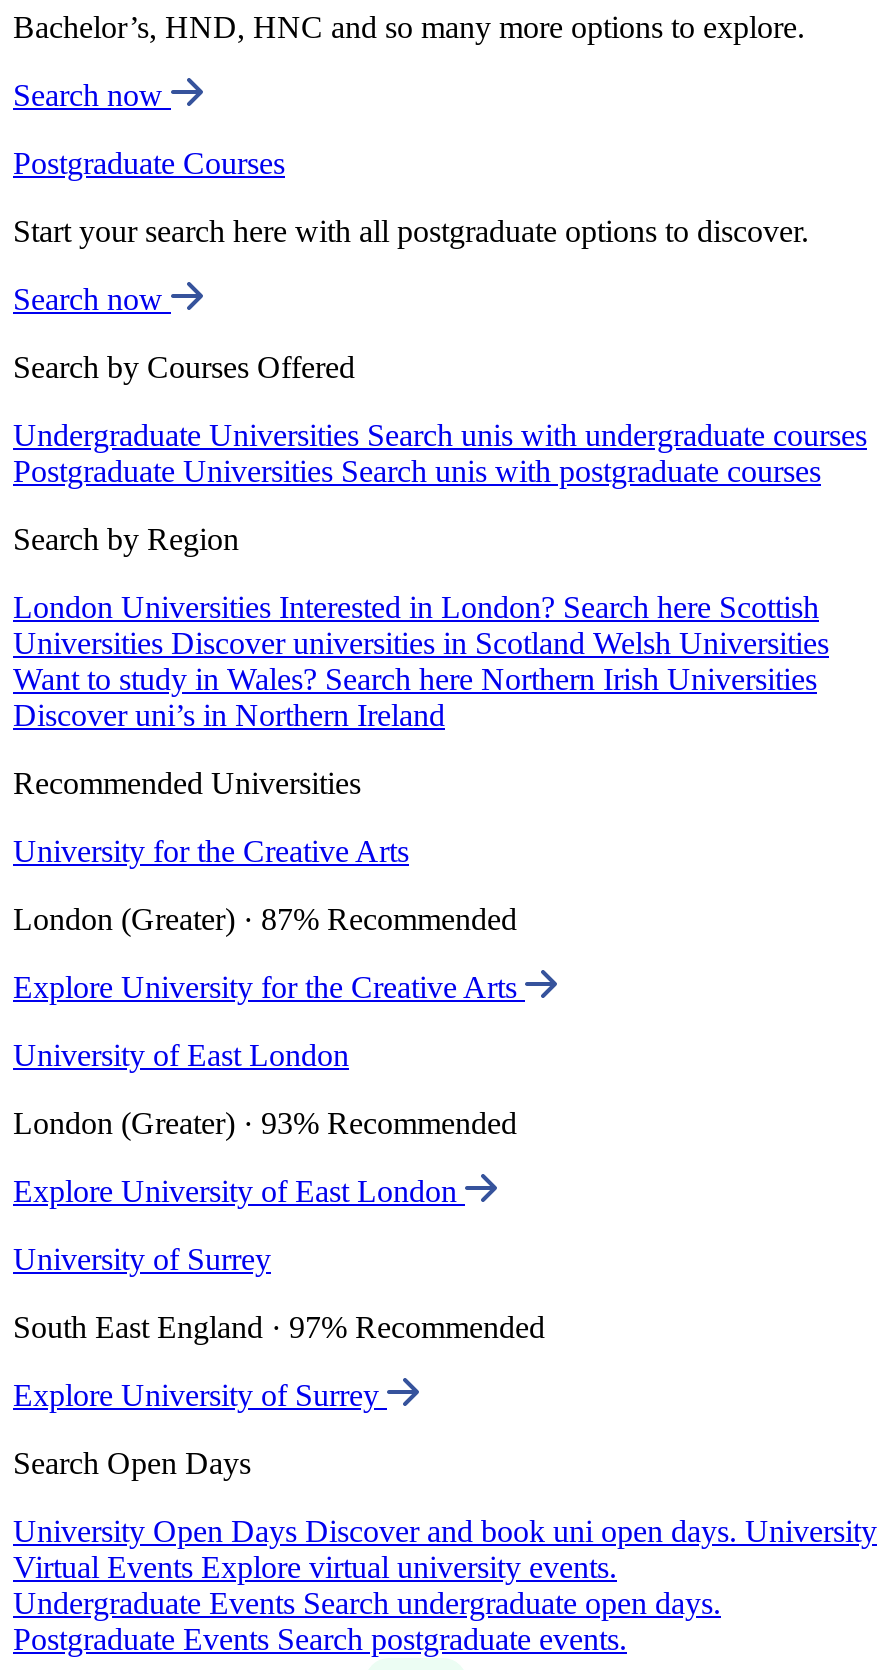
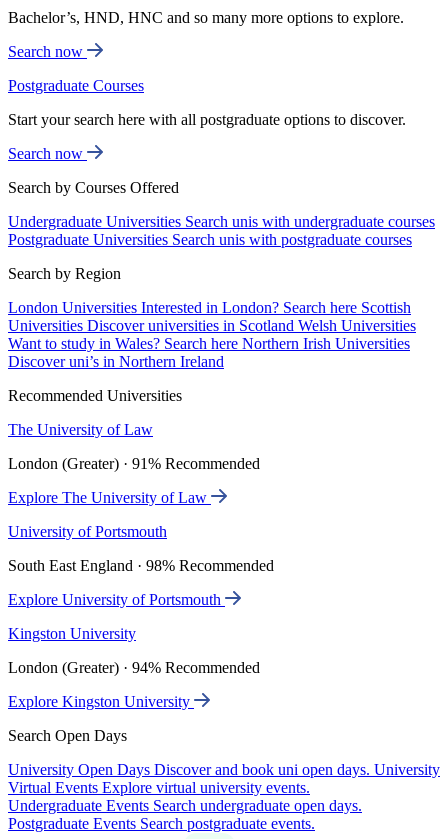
- University for the Creative Arts
+ The University of Law

- London (Greater) · 87% Recommended
+ London (Greater) · 91% Recommended

- Explore University for the Creative Arts
+ Explore The University of Law

- University of East London
+ University of Portsmouth

- London (Greater) · 93% Recommended
+ South East England · 98% Recommended

- Explore University of East London
+ Explore University of Portsmouth

- University of Surrey
+ Kingston University

- South East England · 97% Recommended
+ London (Greater) · 94% Recommended

- Explore University of Surrey
+ Explore Kingston University
